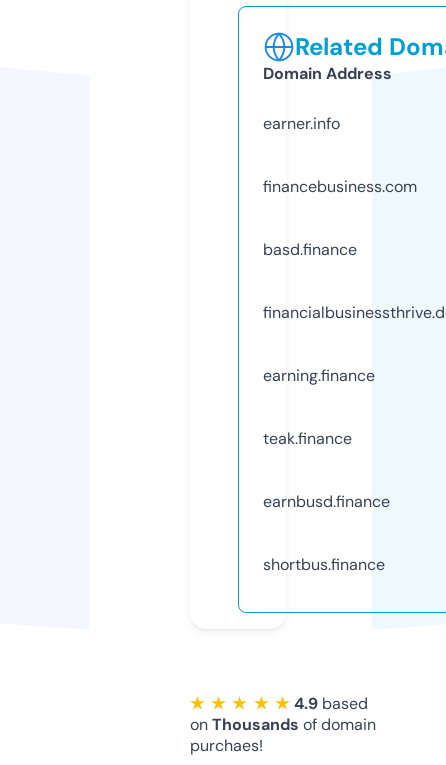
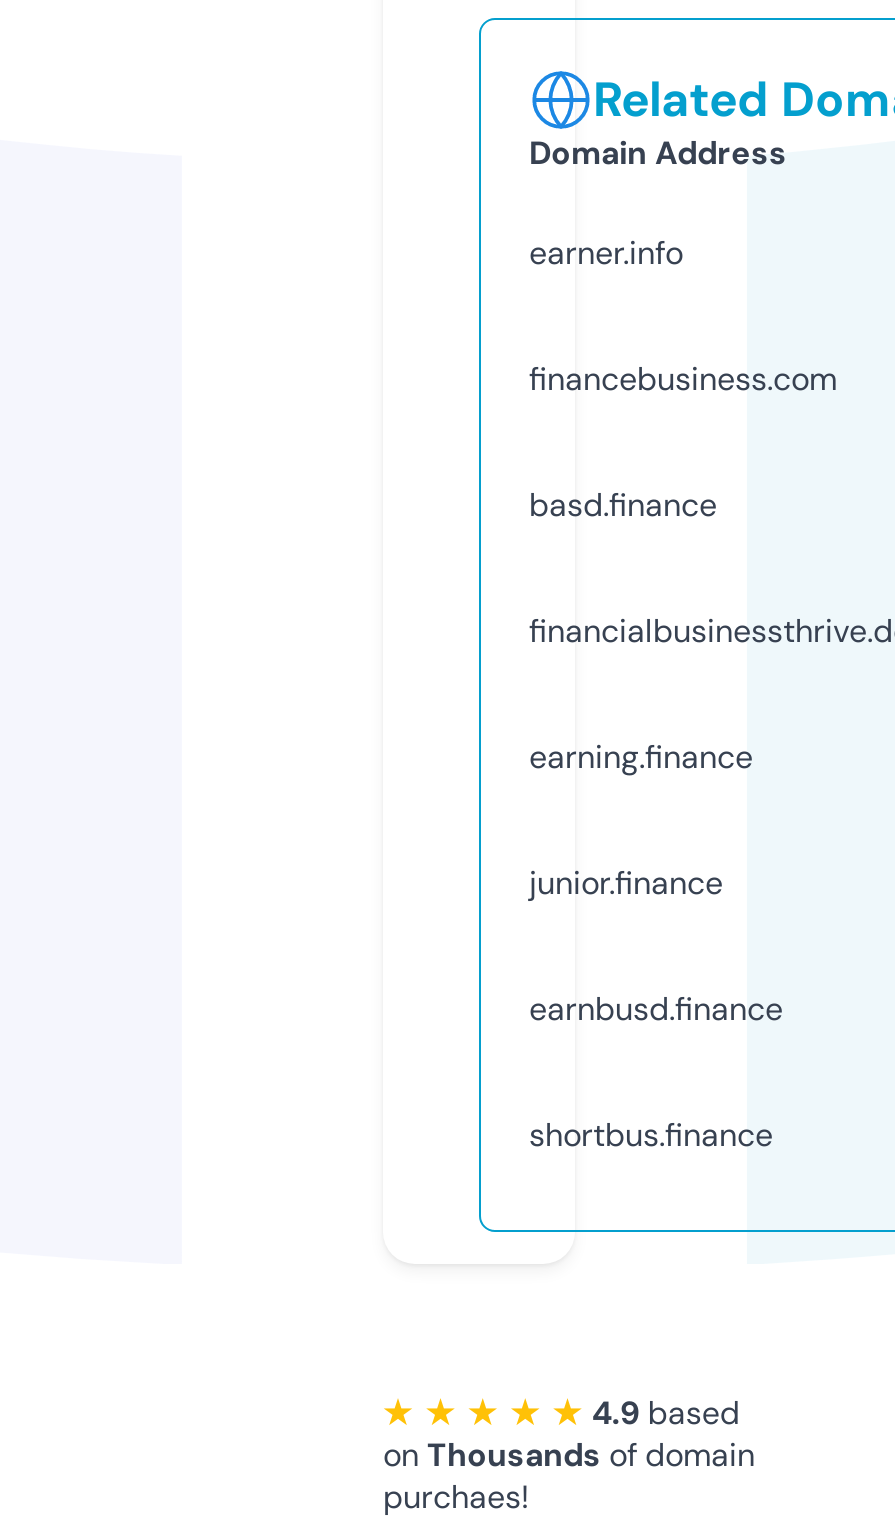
- teak.finance
+ junior.finance
